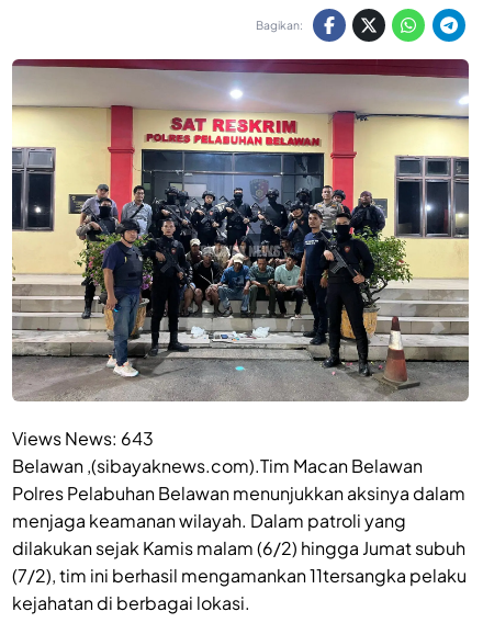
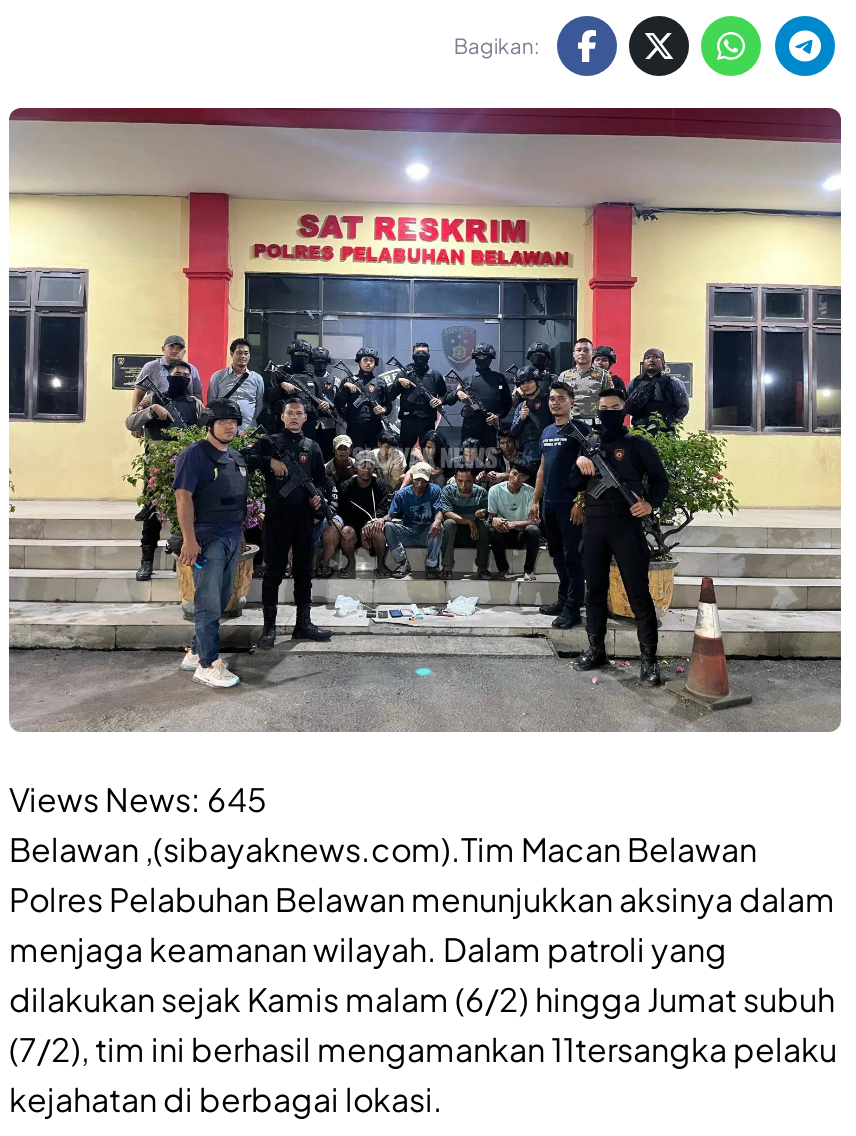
- Views News: 643
+ Views News: 645
